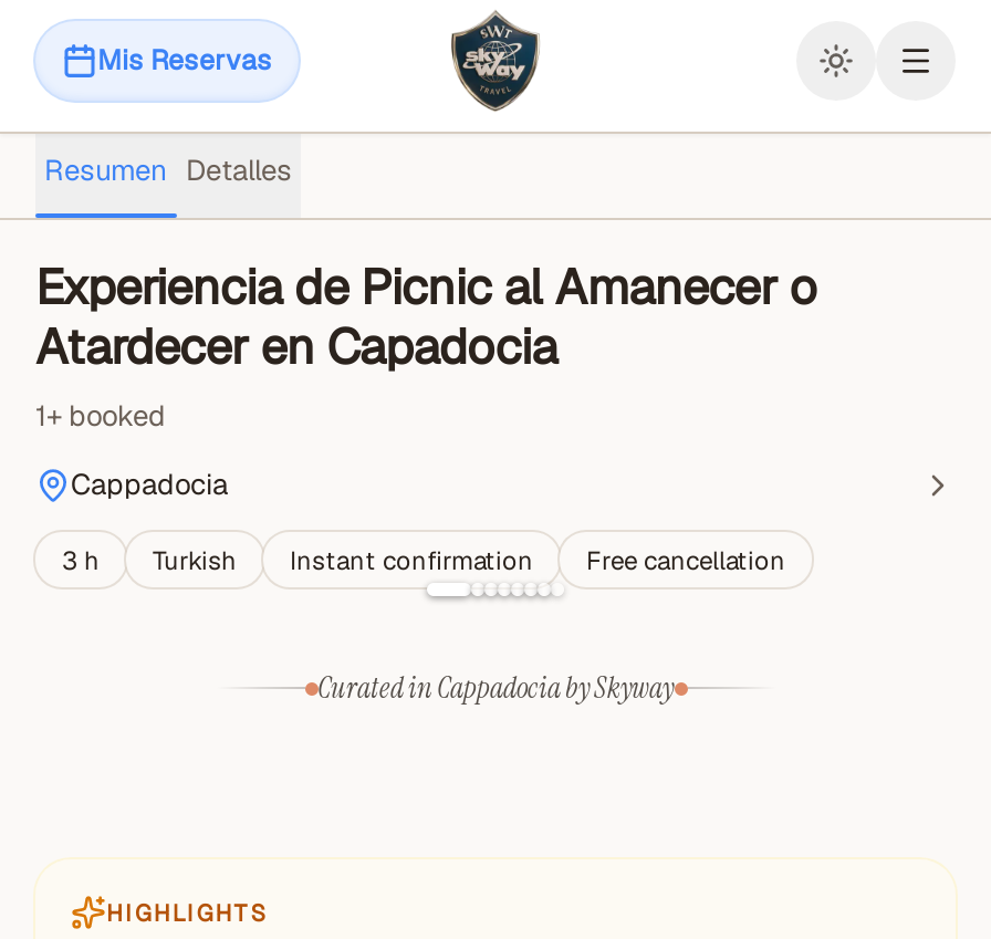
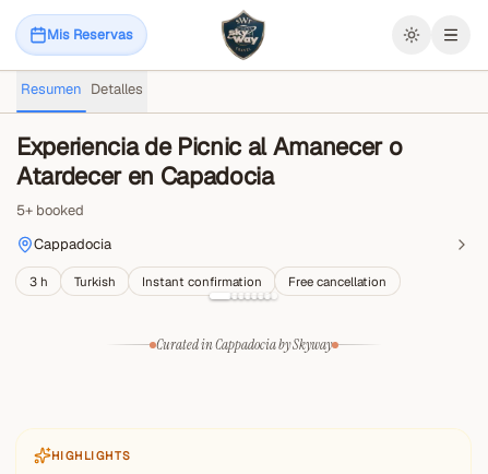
- 1+ booked
+ 5+ booked
